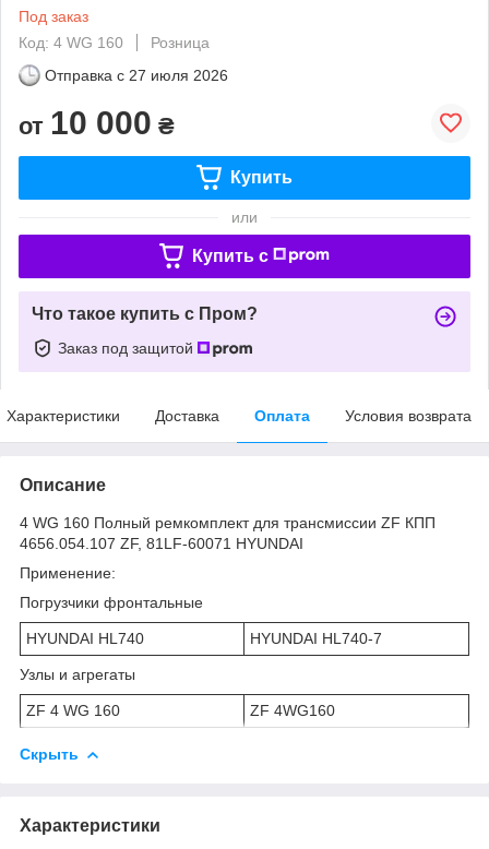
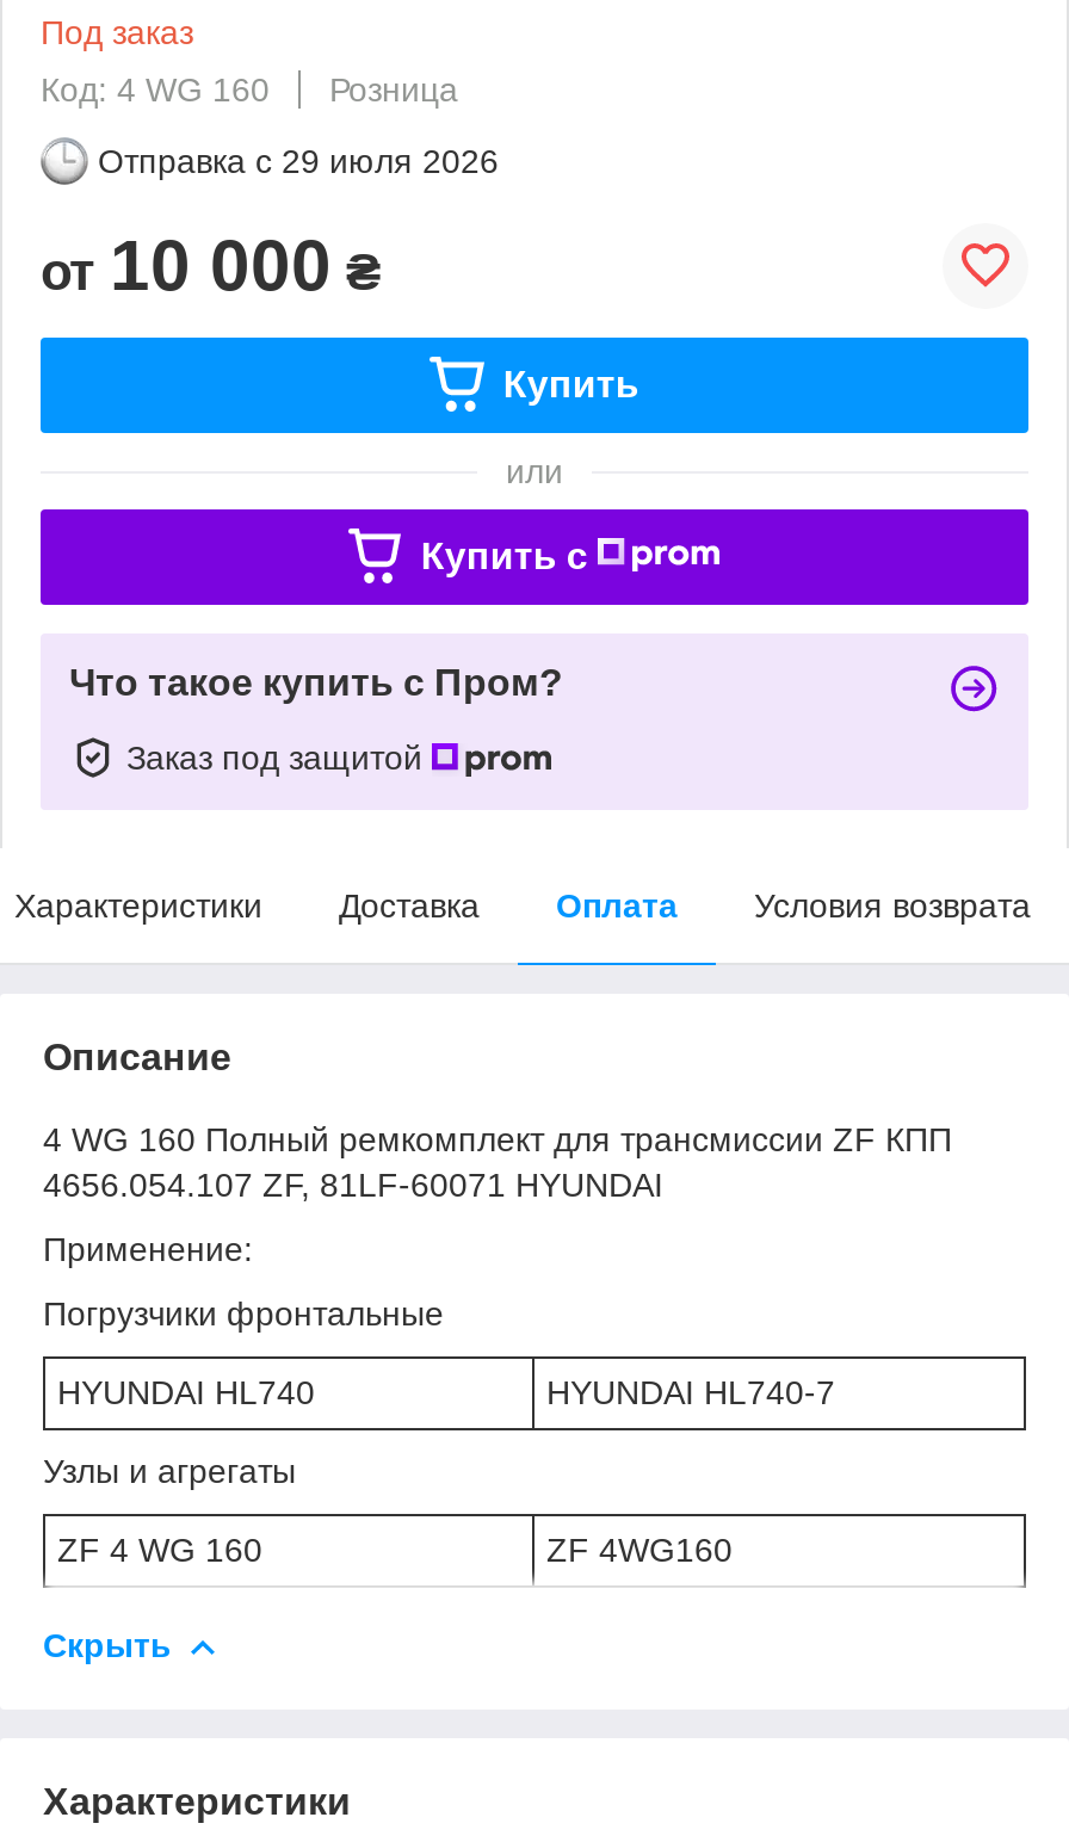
- Отправка с 27 июля 2026
+ Отправка с 29 июля 2026
